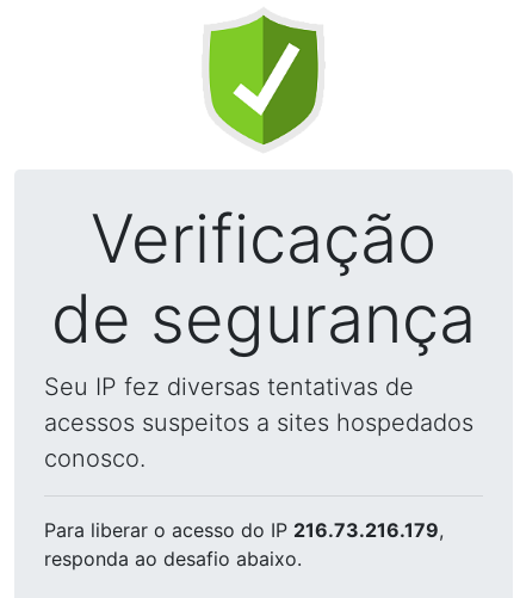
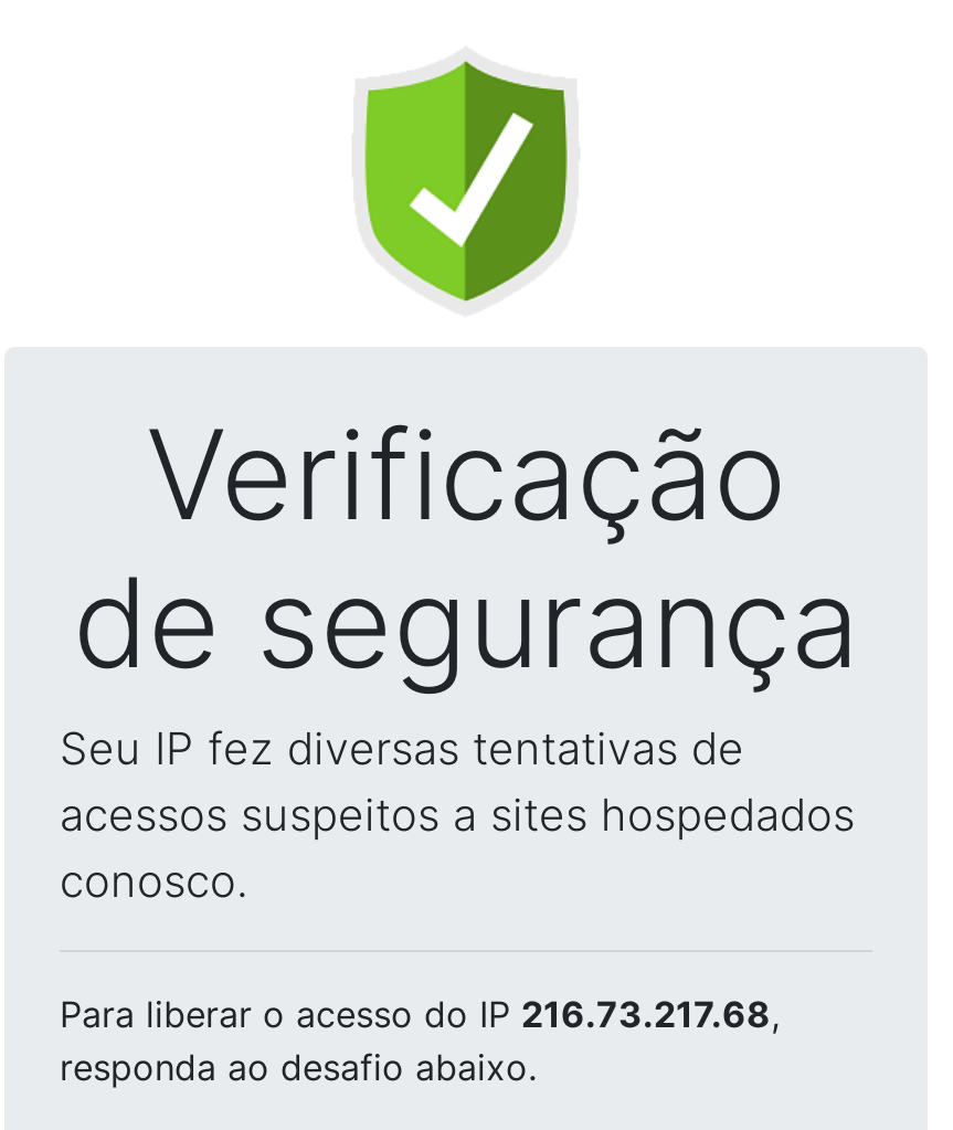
- Para liberar o acesso do IP 216.73.216.179,
+ Para liberar o acesso do IP 216.73.217.68,
